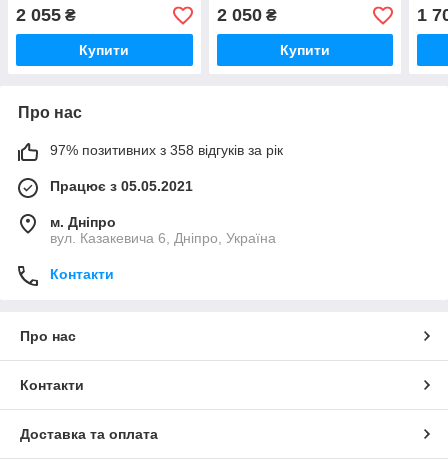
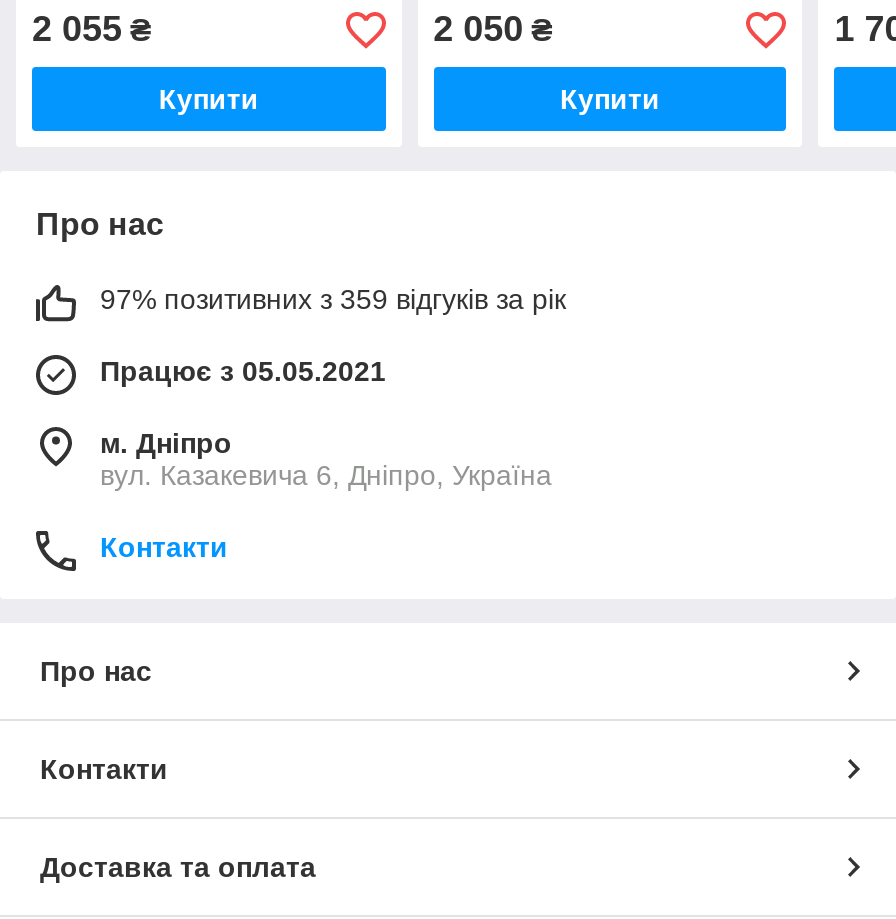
- 97% позитивних з 358 відгуків за рік
+ 97% позитивних з 359 відгуків за рік
